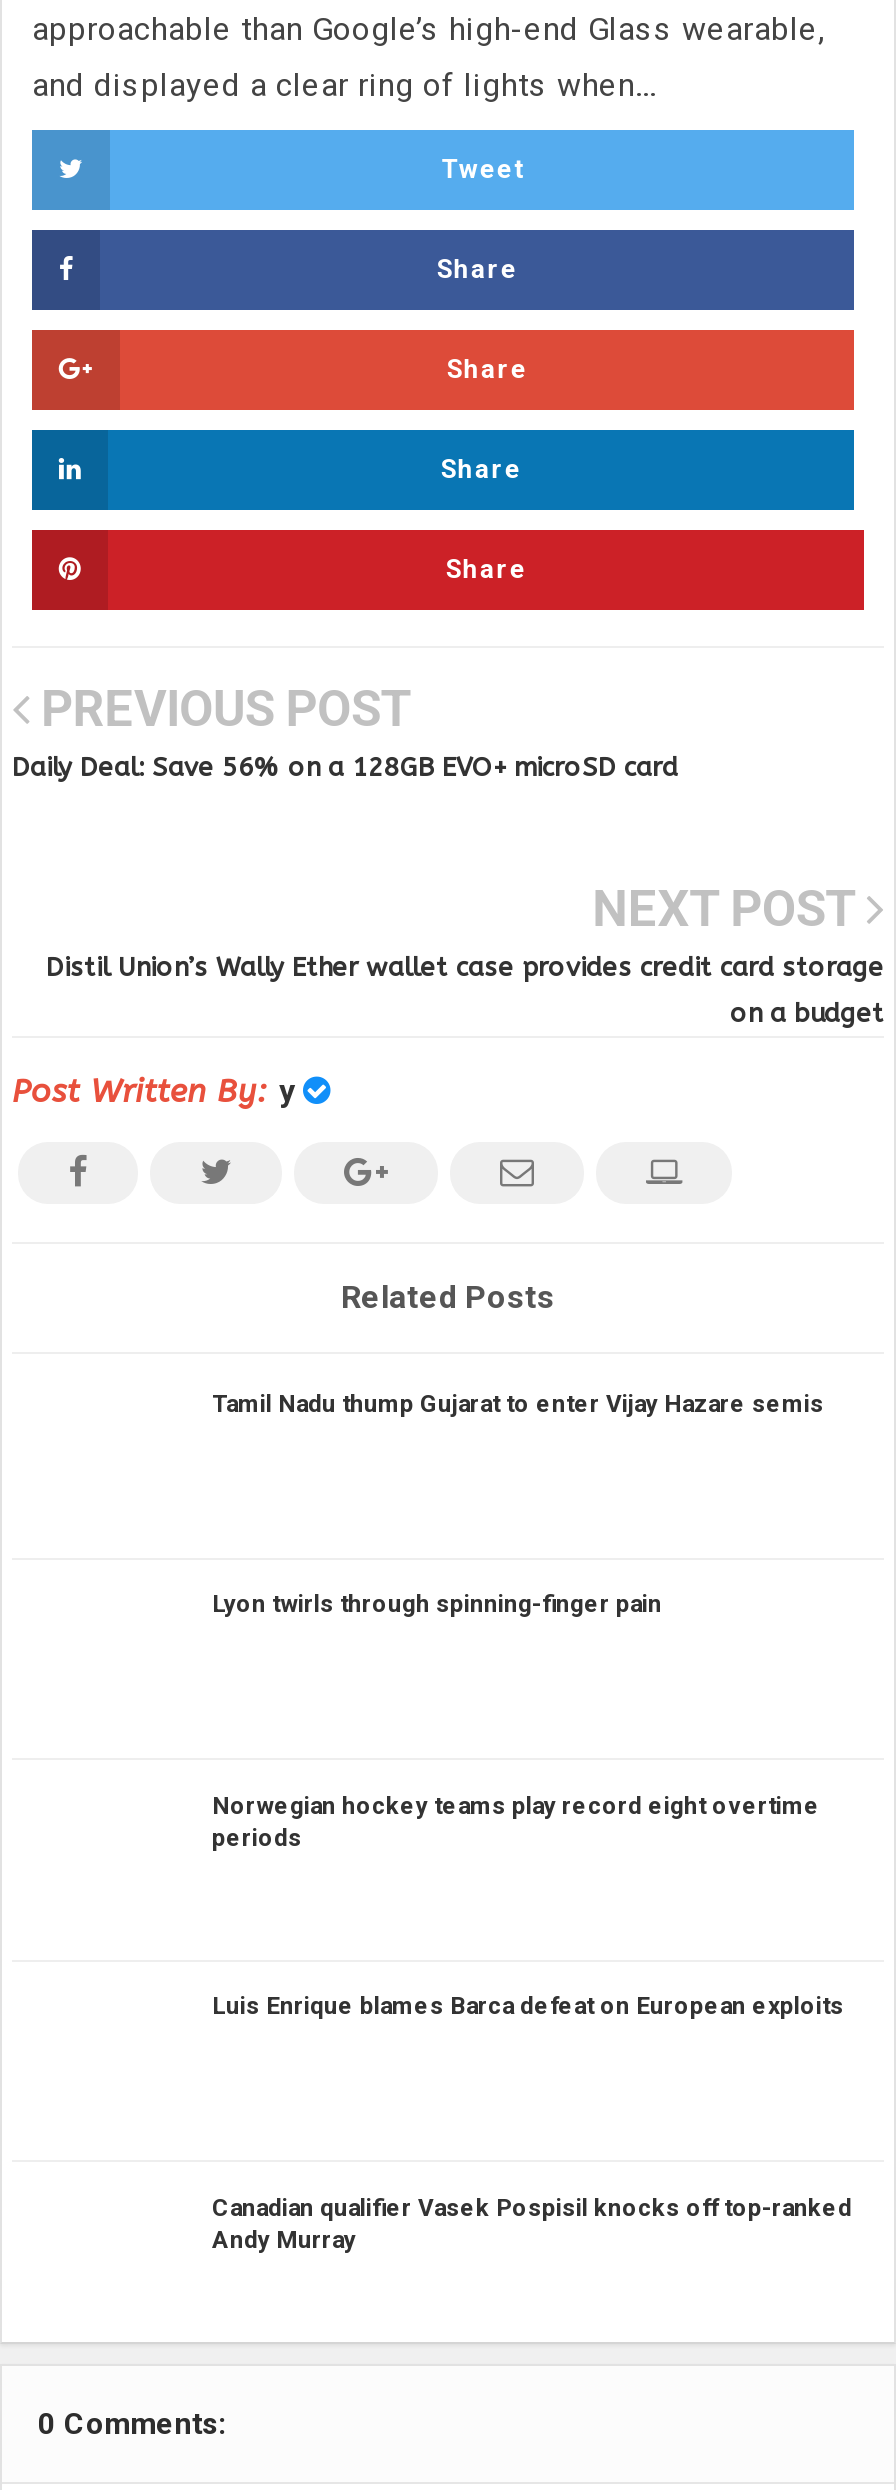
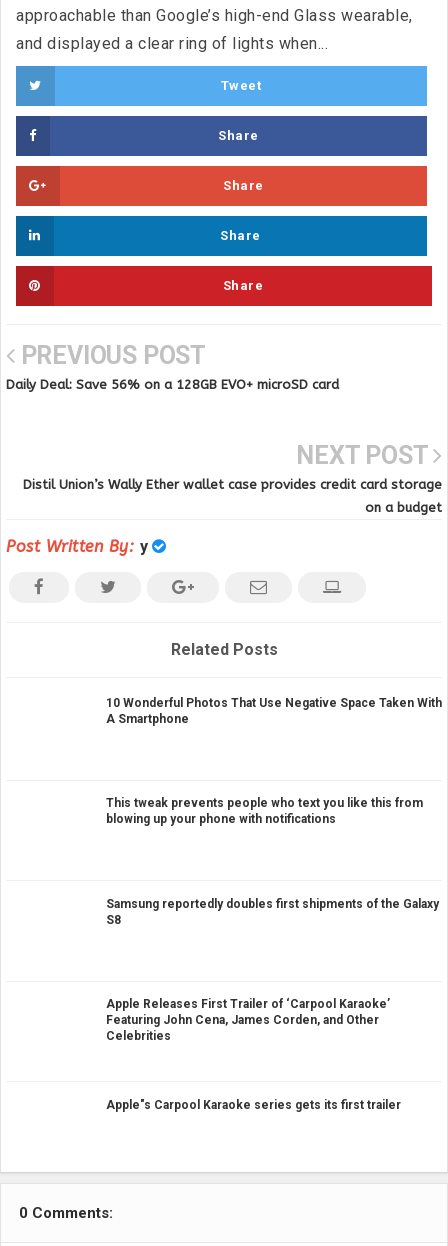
- Tamil Nadu thump Gujarat to enter Vijay Hazare semis
+ 10 Wonderful Photos That Use Negative Space Taken With
+ A Smartphone

- Lyon twirls through spinning-finger pain
+ This tweak prevents people who text you like this from
+ blowing up your phone with notifications

- Norwegian hockey teams play record eight overtime
- periods
+ Samsung reportedly doubles first shipments of the Galaxy
+ S8

- Luis Enrique blames Barca defeat on European exploits
+ Apple Releases First Trailer of ‘Carpool Karaoke’
+ Featuring John Cena, James Corden, and Other
+ Celebrities

- Canadian qualifier Vasek Pospisil knocks off top-ranked
- Andy Murray
+ Apple"s Carpool Karaoke series gets its first trailer
